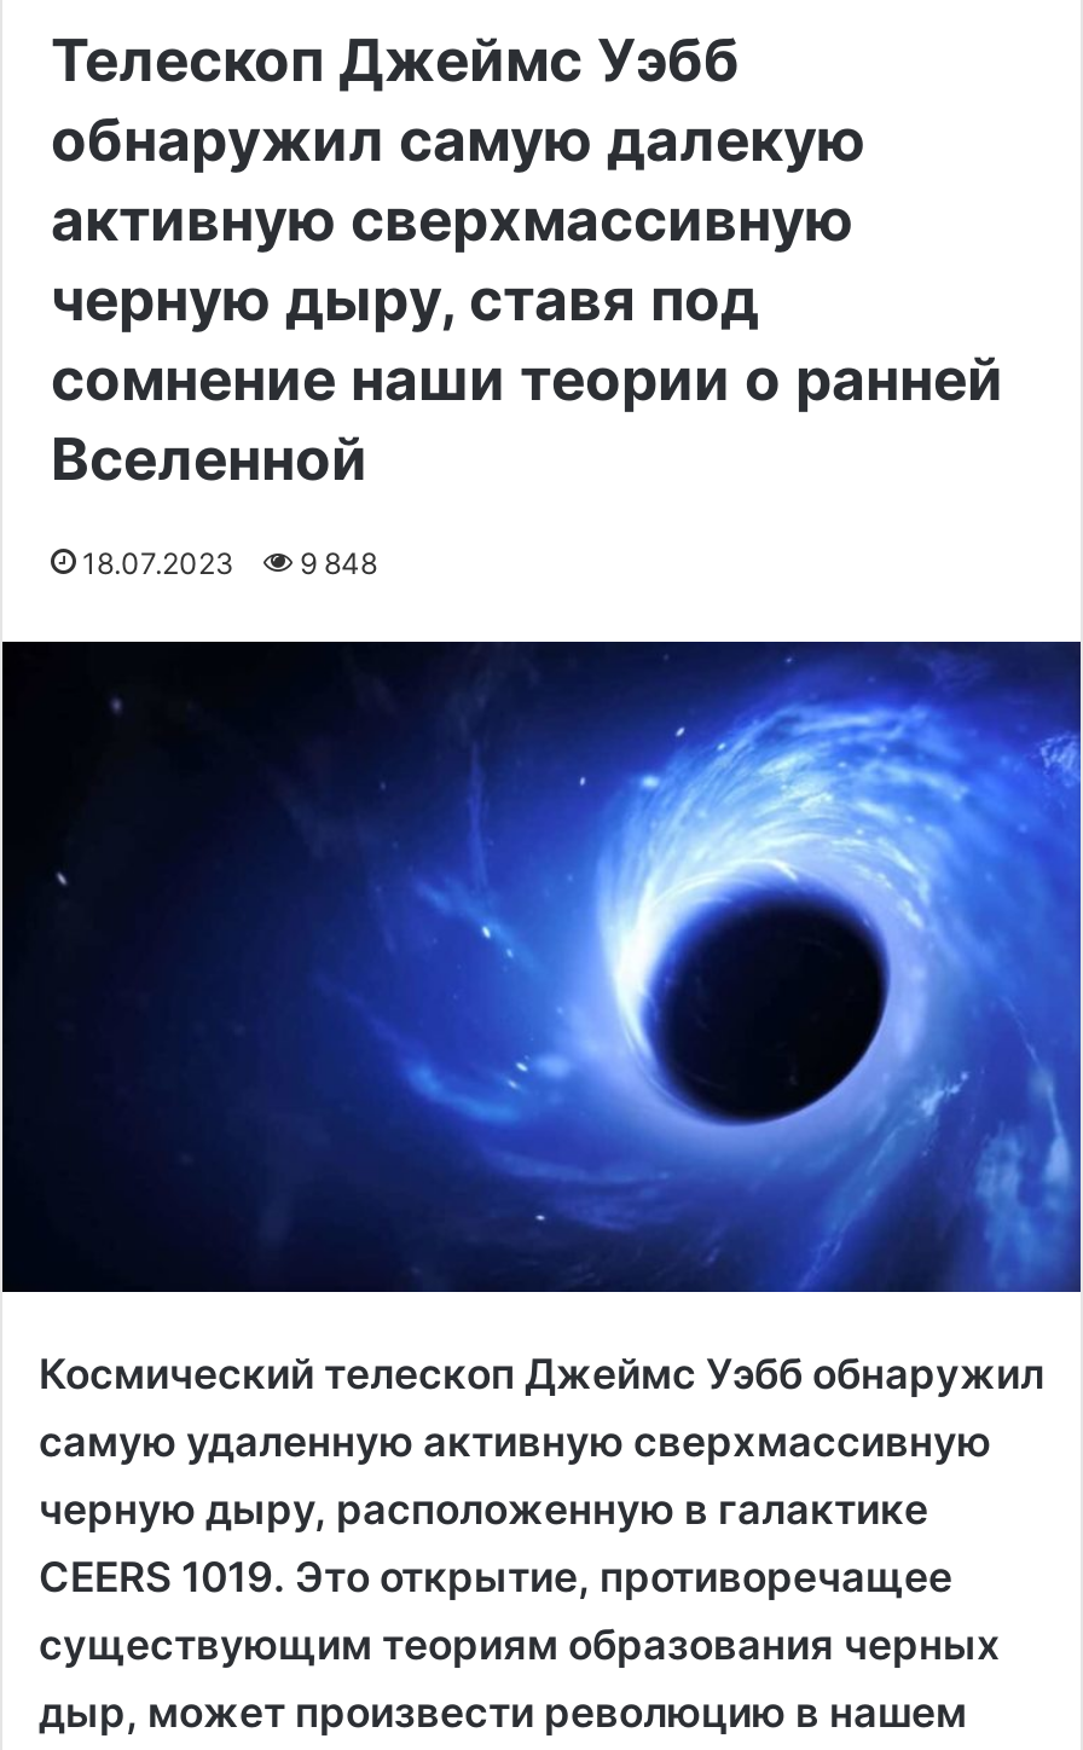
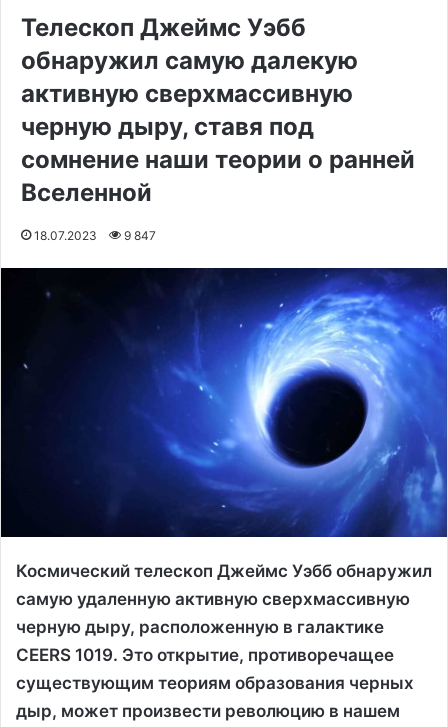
- 18.07.2023 9 848
+ 18.07.2023 9 847
